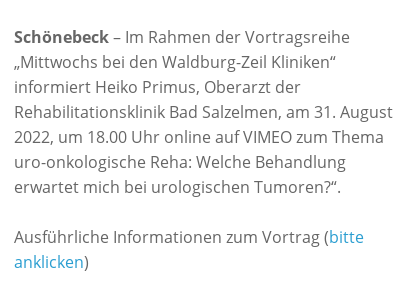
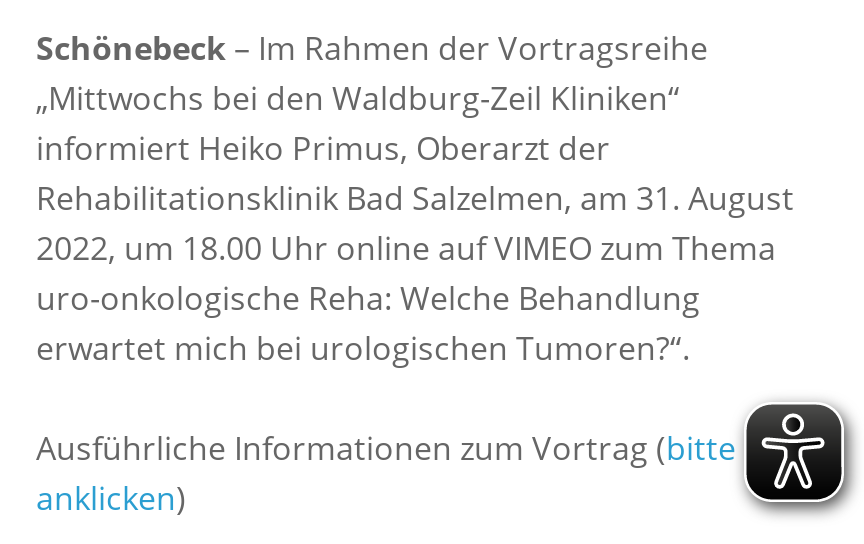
+ [image]
